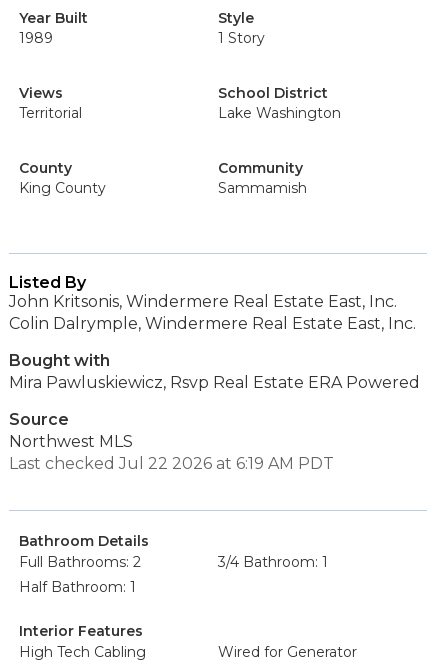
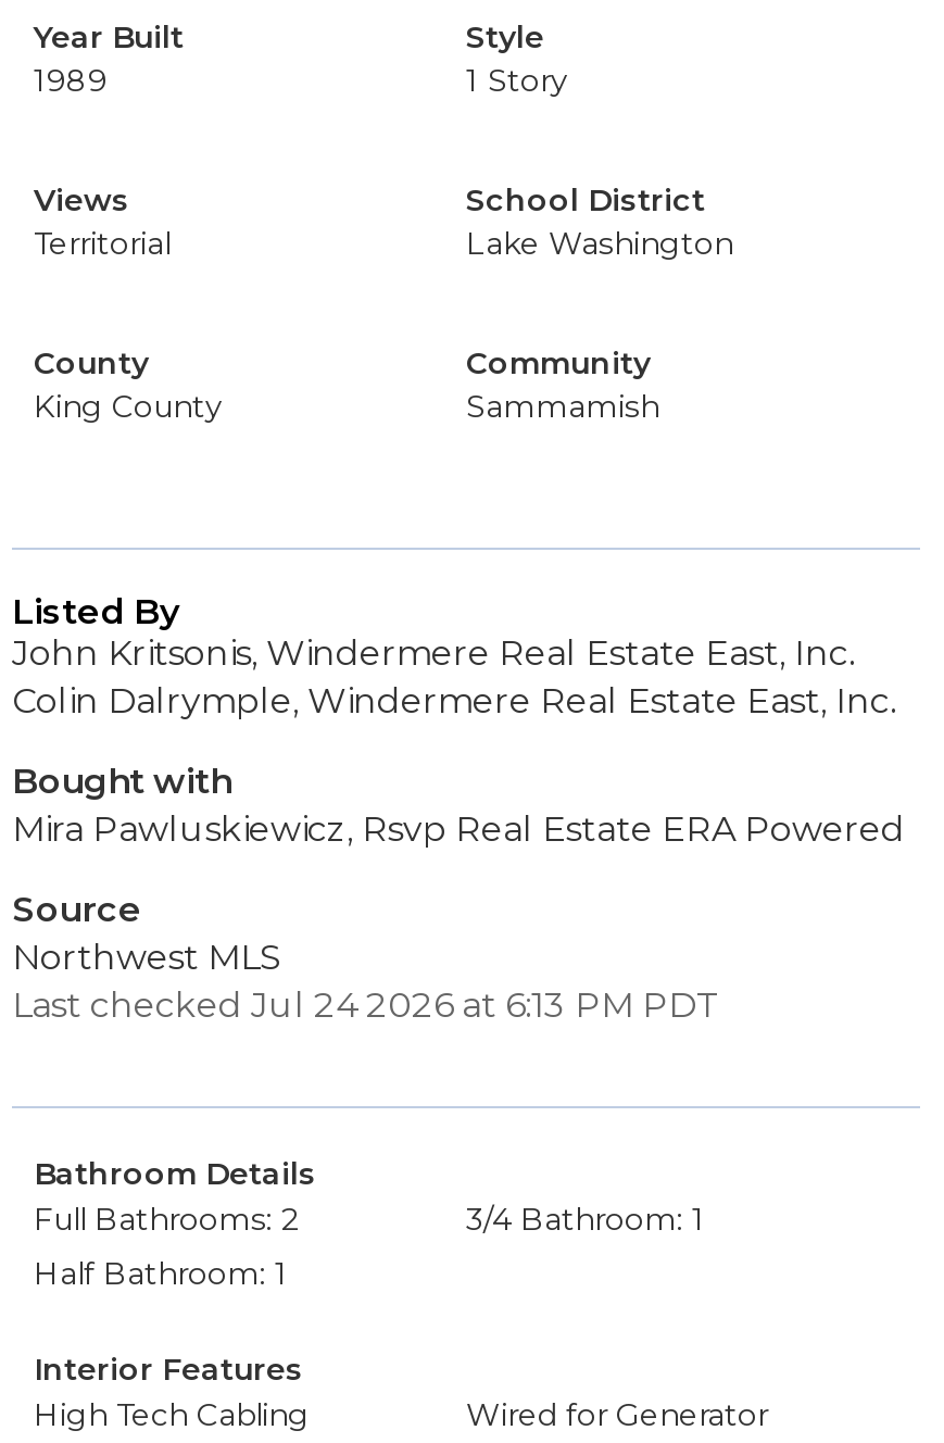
- Last checked Jul 22 2026 at 6:19 AM PDT
+ Last checked Jul 24 2026 at 6:13 PM PDT
